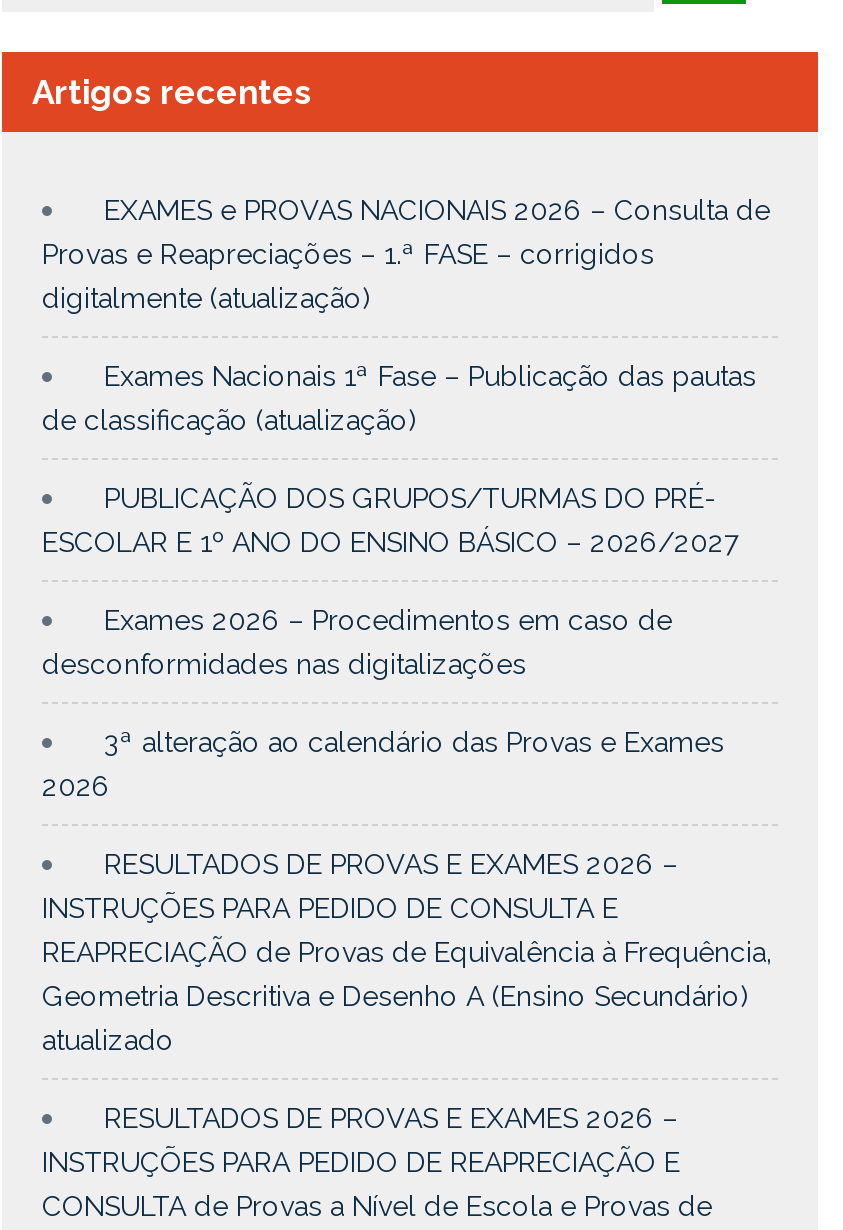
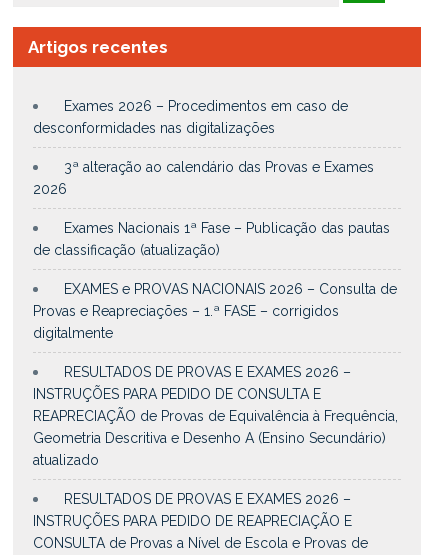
moved down: Exames Nacionais 1ª Fase – Publicação das pautas | de classificação (atualização) | EXAMES e PROVAS NACIONAIS 2026 – Consulta de | Provas e Reapreciações – 1.ª FASE – corrigidos

- digitalmente (atualização)
- PUBLICAÇÃO DOS GRUPOS/TURMAS DO PRÉ-
- ESCOLAR E 1º ANO DO ENSINO BÁSICO – 2026/2027

moved up: Exames 2026 – Procedimentos em caso de | desconformidades nas digitalizações | 3ª alteração ao calendário das Provas e Exames | 2026

+ digitalmente
